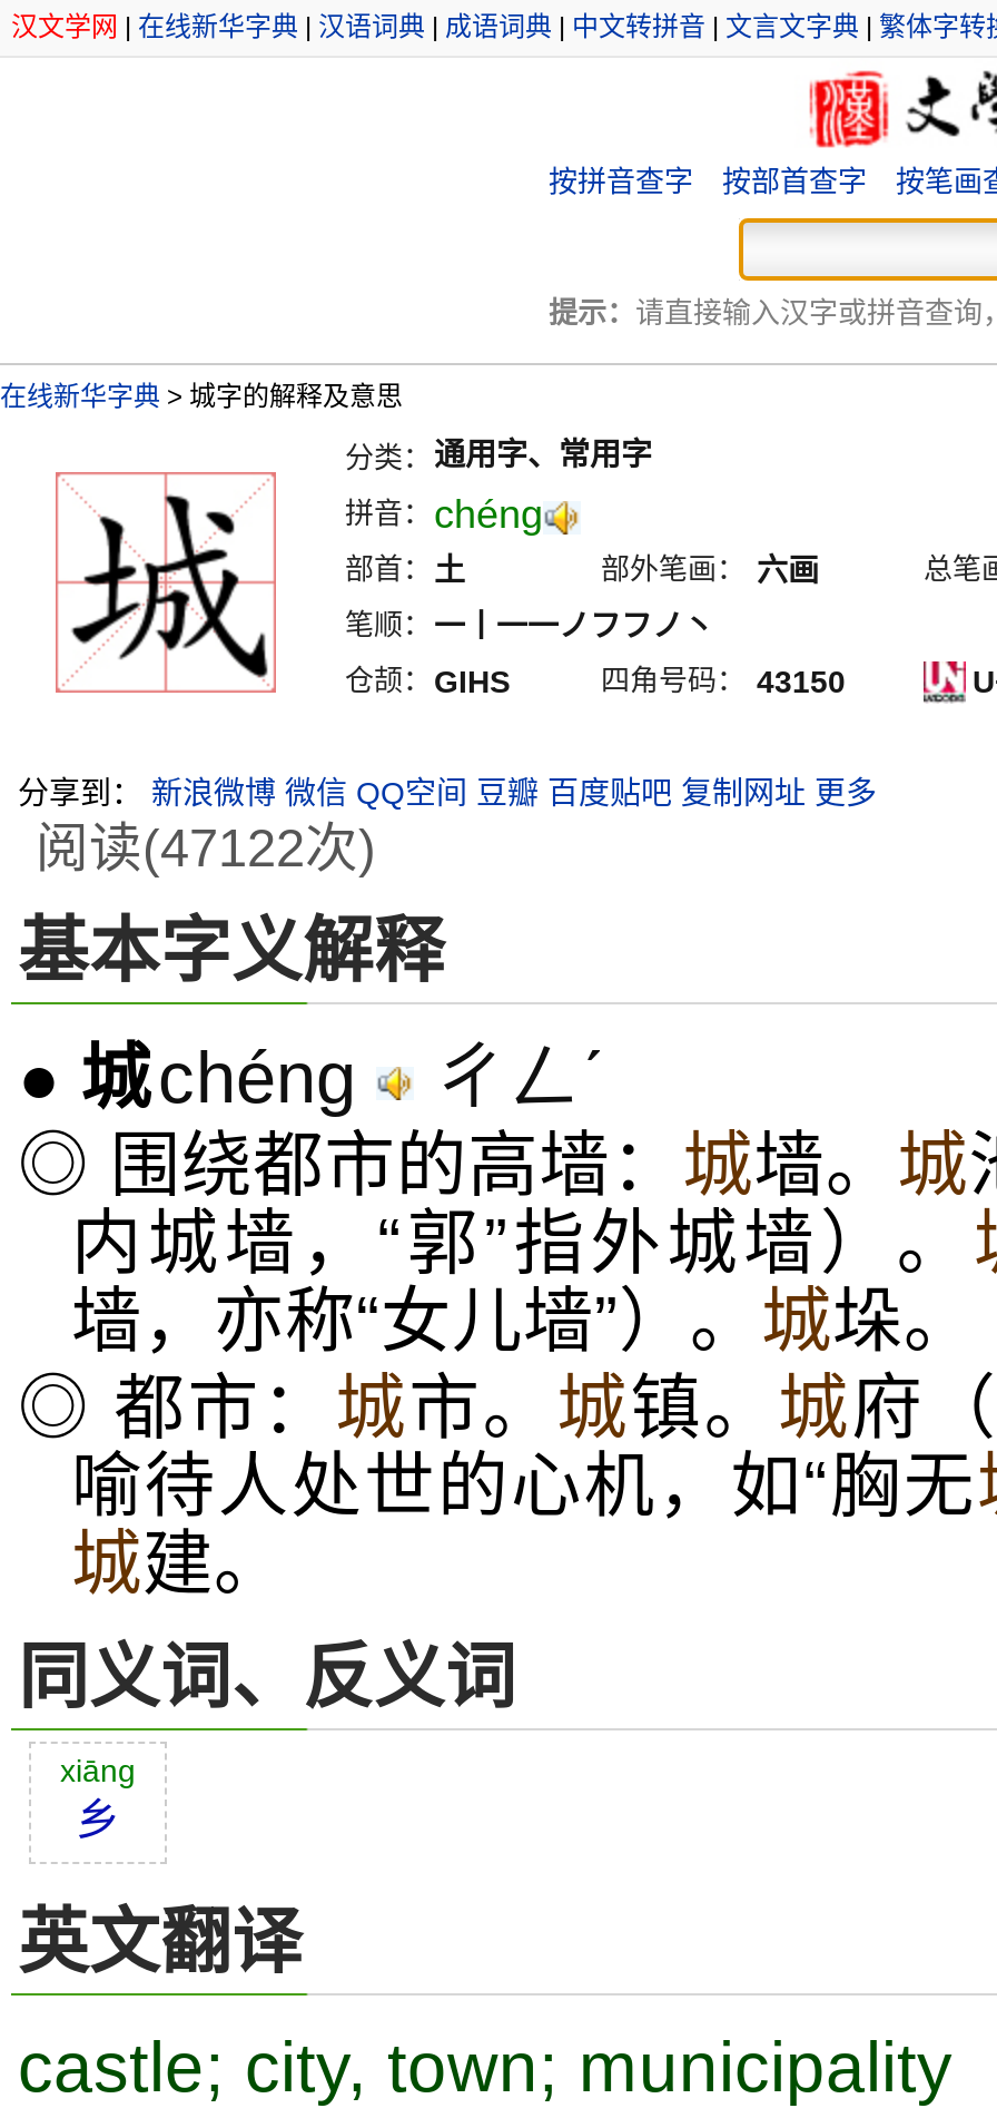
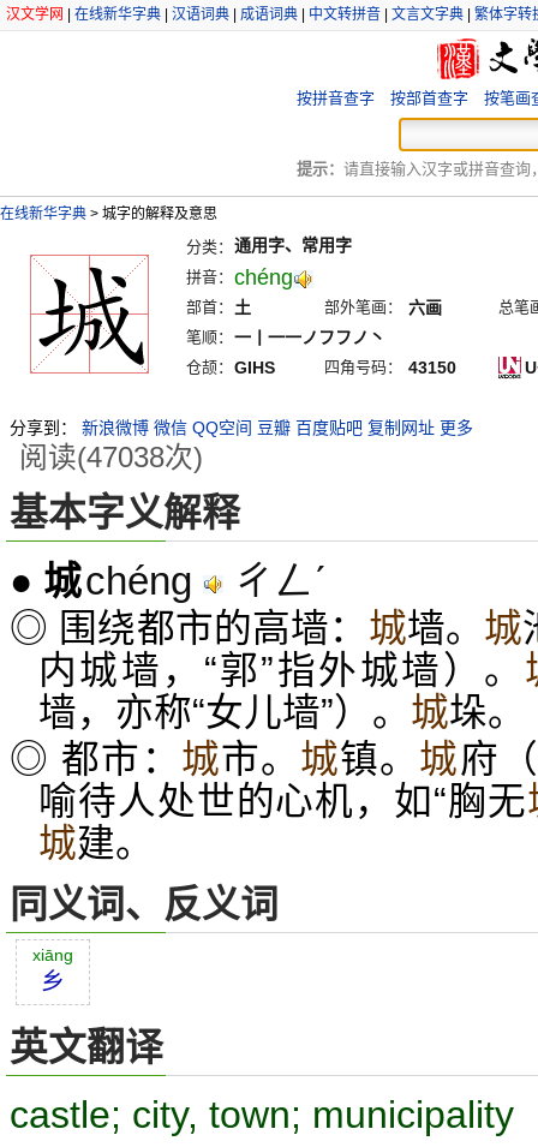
- 阅读(47122次)
+ 阅读(47038次)
